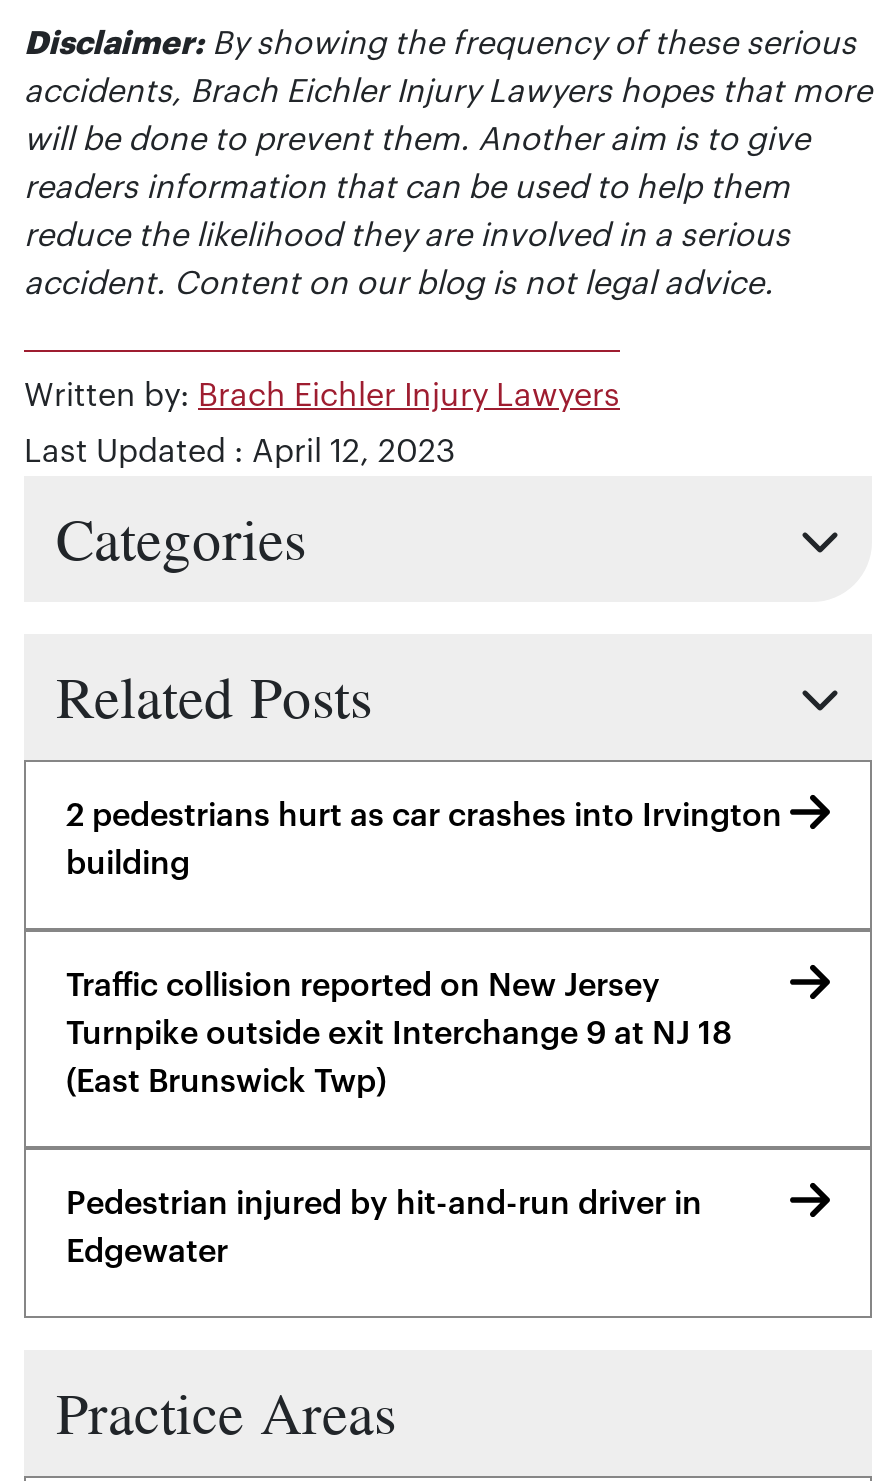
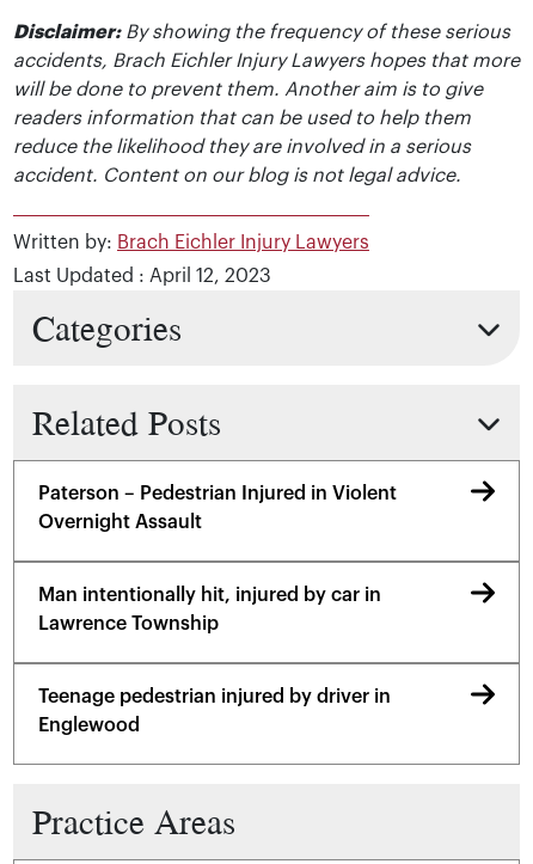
- 2 pedestrians hurt as car crashes into Irvington
- building
+ Paterson – Pedestrian Injured in Violent
+ Overnight Assault

- Traffic collision reported on New Jersey
- Turnpike outside exit Interchange 9 at NJ 18
- (East Brunswick Twp)
+ Man intentionally hit, injured by car in
+ Lawrence Township

- Pedestrian injured by hit-and-run driver in
- Edgewater
+ Teenage pedestrian injured by driver in
+ Englewood
